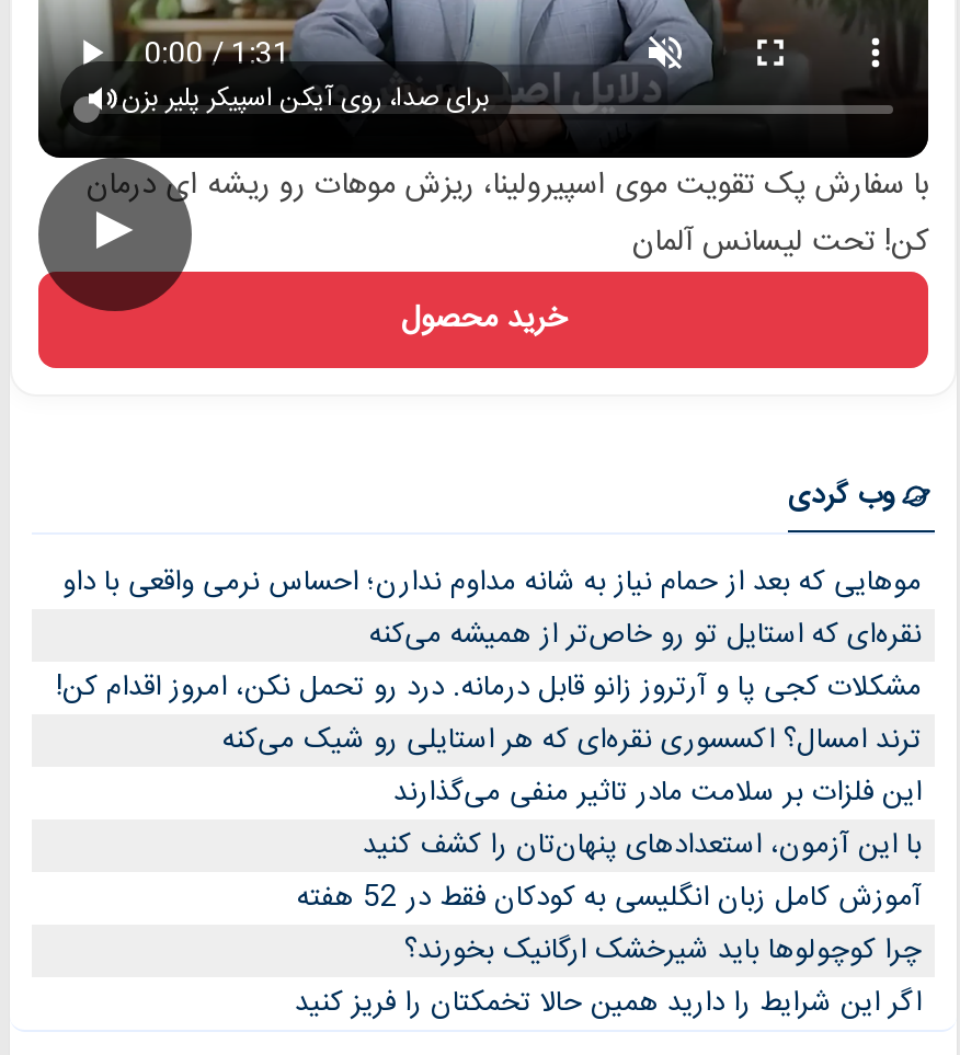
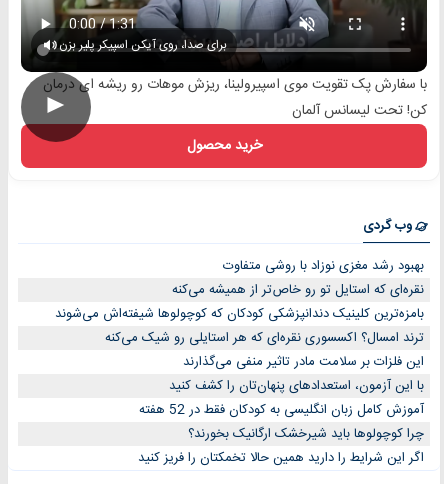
- موهایی که بعد از حمام نیاز به شانه مداوم ندارن؛ احساس نرمی واقعی با داو
+ بهبود رشد مغزی نوزاد با روشی متفاوت

- مشکلات کجی پا و آرتروز زانو قابل درمانه. درد رو تحمل نکن، امروز اقدام کن!
+ بامزه‌ترین کلینیک دندانپزشکی کودکان که کوچولوها شیفته‌اش می‌شوند
